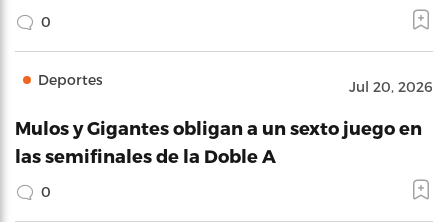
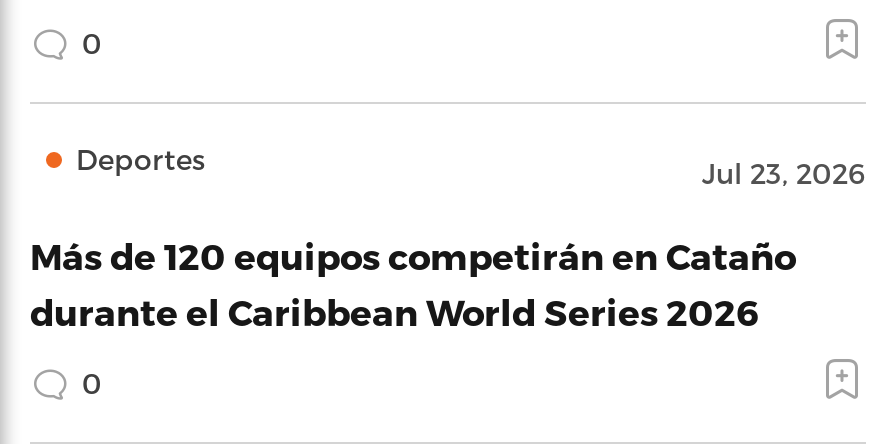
- Jul 20, 2026
+ Jul 23, 2026

- Mulos y Gigantes obligan a un sexto juego en
- las semifinales de la Doble A
+ Más de 120 equipos competirán en Cataño
+ durante el Caribbean World Series 2026
